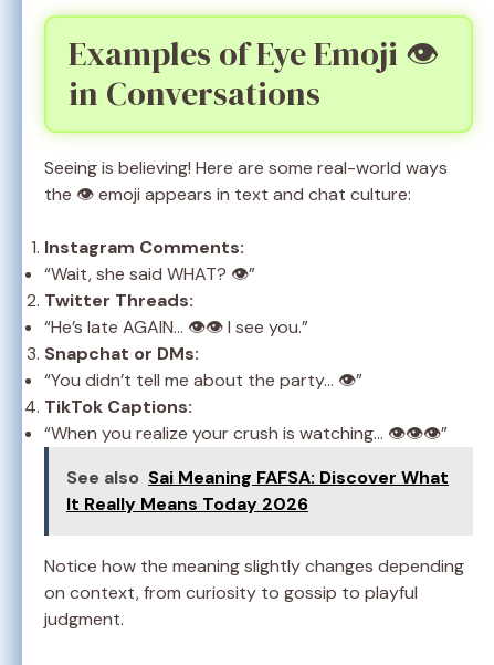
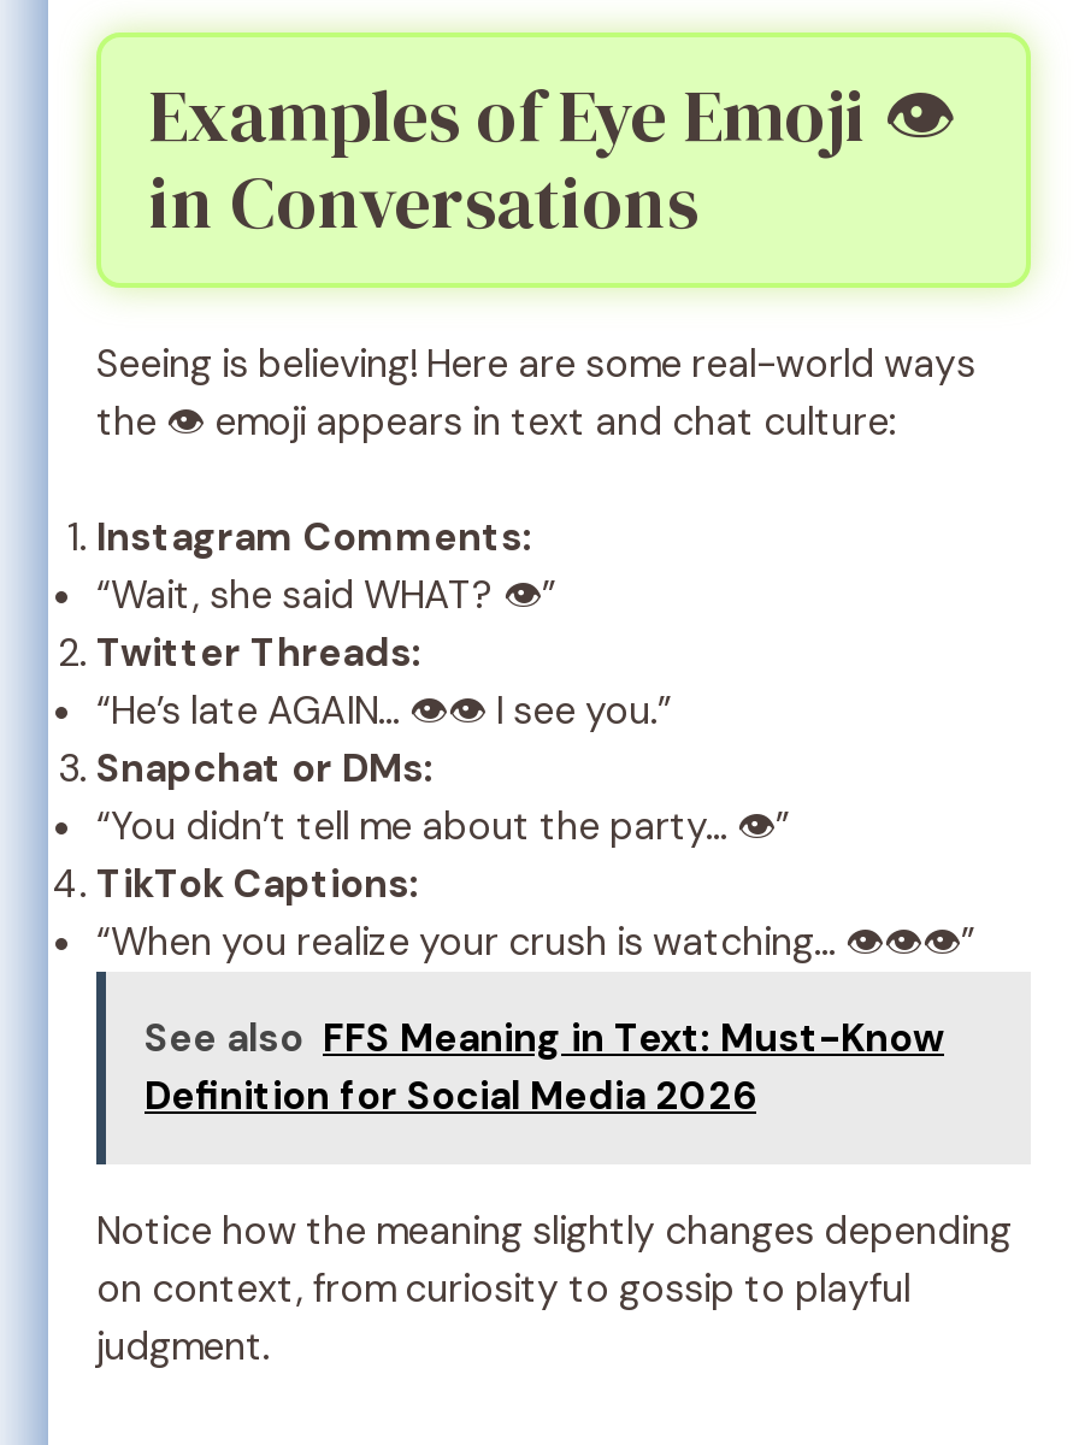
- See also Sai Meaning FAFSA: Discover What
- It Really Means Today 2026
+ See also FFS Meaning in Text: Must-Know
+ Definition for Social Media 2026
